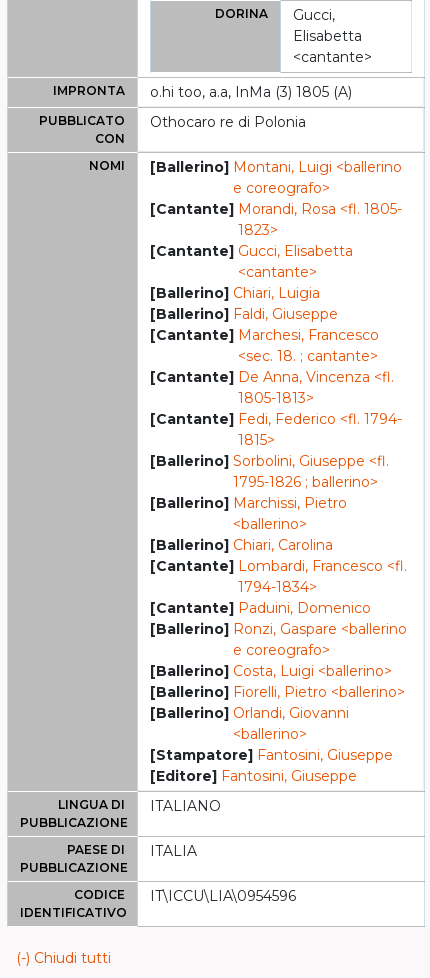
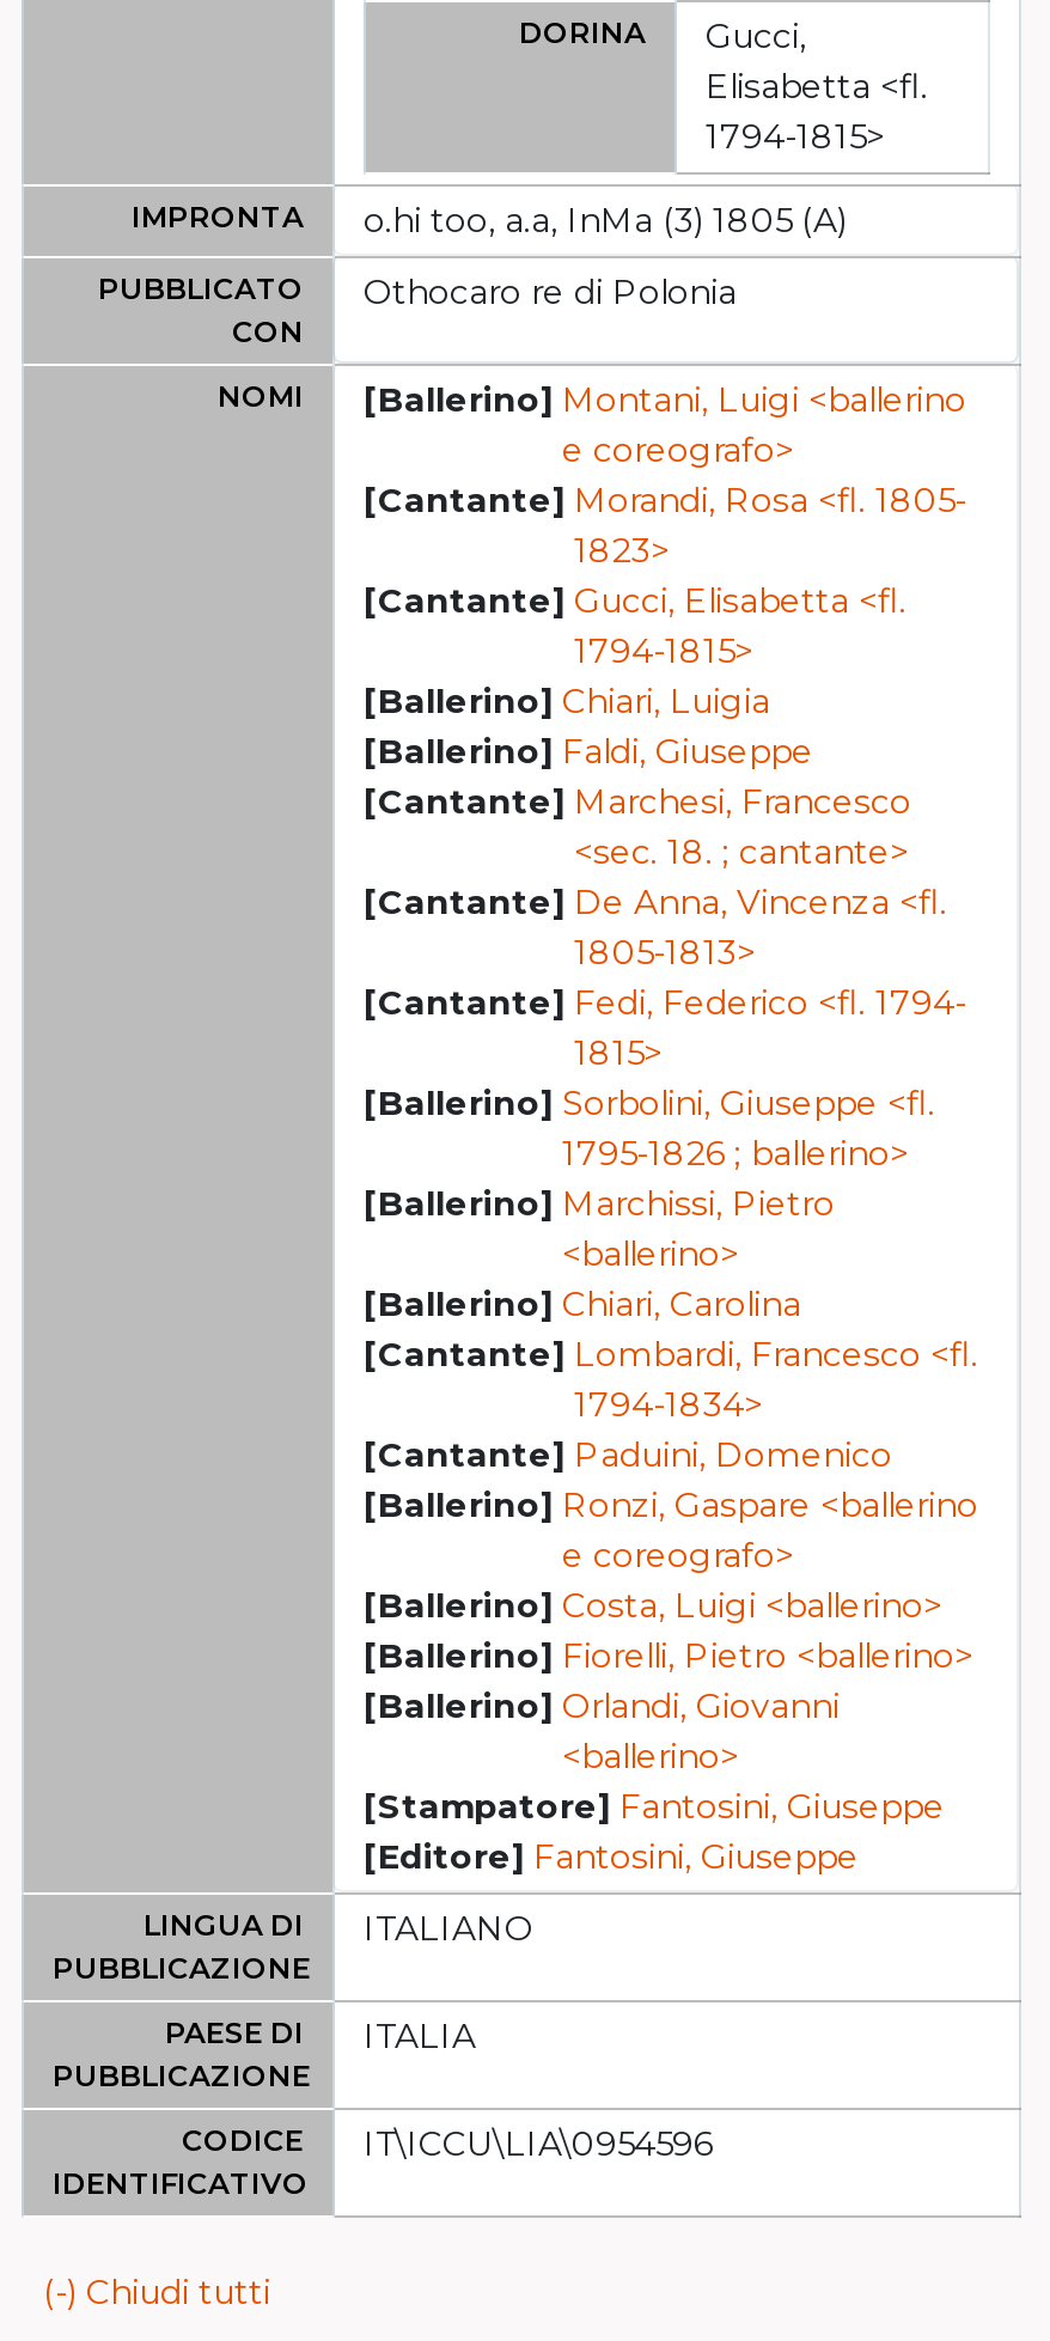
- Elisabetta
- <cantante>
+ Elisabetta <fl.
+ 1794-1815>

- [Cantante] Gucci, Elisabetta
- <cantante>
+ [Cantante] Gucci, Elisabetta <fl.
+ 1794-1815>
